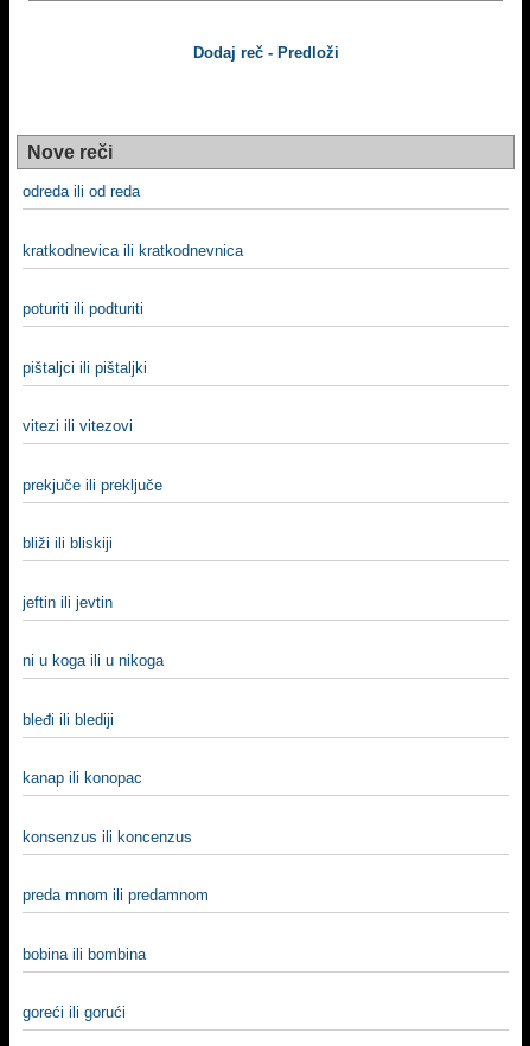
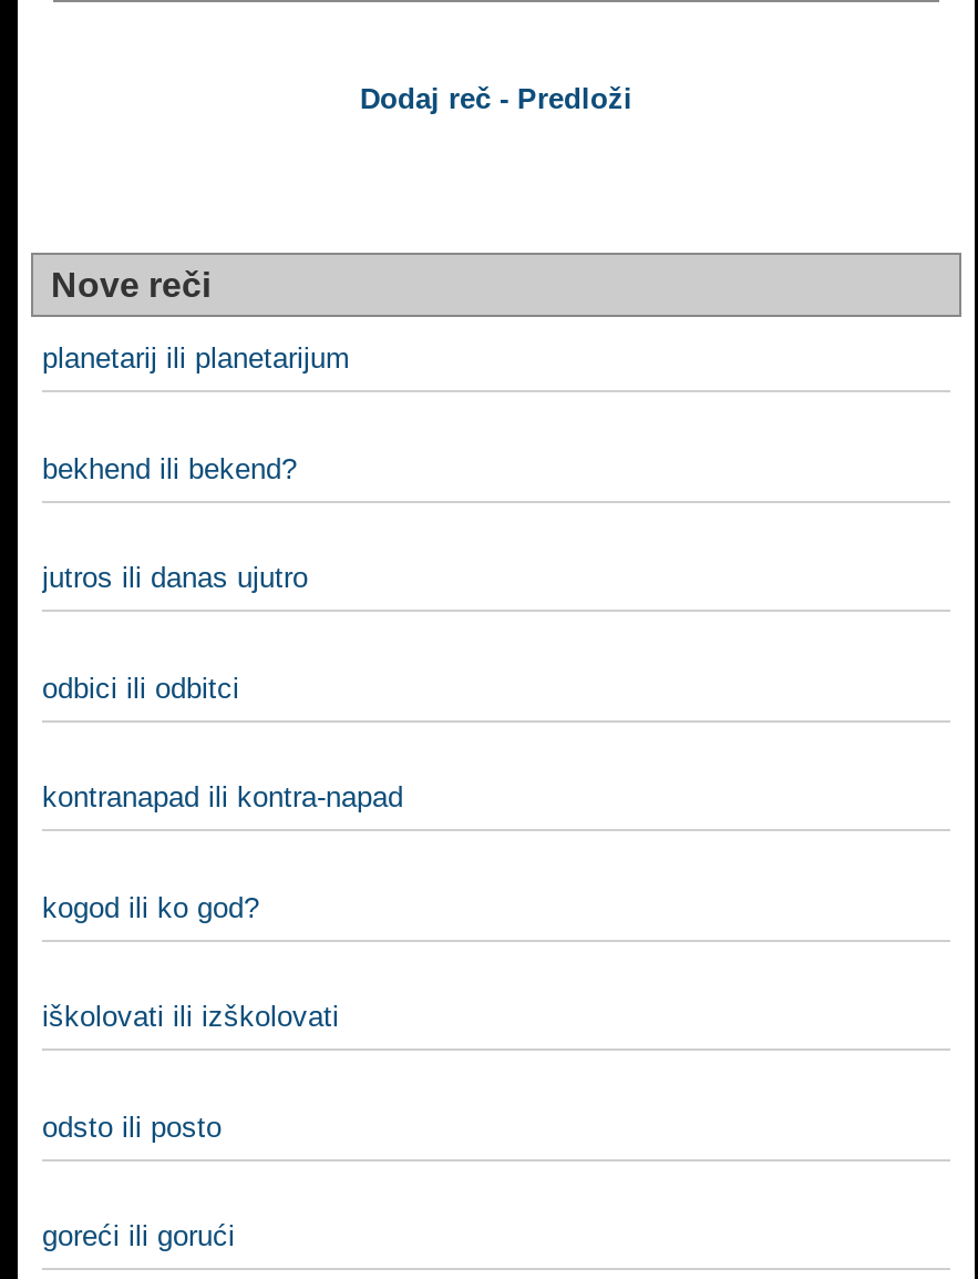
- odreda ili od reda
- kratkodnevica ili kratkodnevnica
- poturiti ili podturiti
- pištaljci ili pištaljki
- vitezi ili vitezovi
- prekjuče ili preključe
- bliži ili bliskiji
- jeftin ili jevtin
- ni u koga ili u nikoga
- bleđi ili blediji
- kanap ili konopac
- konsenzus ili koncenzus
- preda mnom ili predamnom
- bobina ili bombina
+ planetarij ili planetarijum
+ bekhend ili bekend?
+ jutros ili danas ujutro
+ odbici ili odbitci
+ kontranapad ili kontra-napad
+ kogod ili ko god?
+ iškolovati ili izškolovati
+ odsto ili posto
